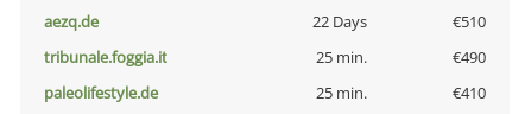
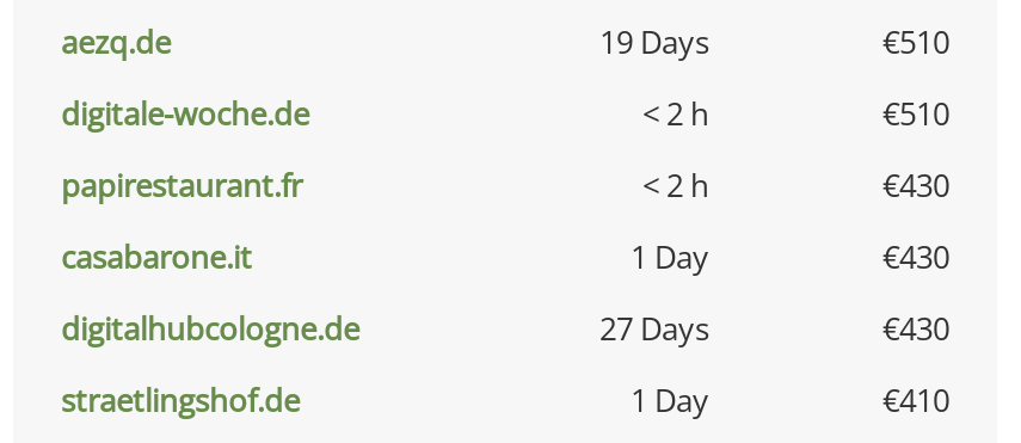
- 22 Days
+ 19 Days

- tribunale.foggia.it
- 25 min.
- €490
- paleolifestyle.de
- 25 min.
+ digitale-woche.de
+ < 2 h
+ €510
+ papirestaurant.fr
+ < 2 h
+ €430
+ casabarone.it
+ 1 Day
+ €430
+ digitalhubcologne.de
+ 27 Days
+ €430
+ straetlingshof.de
+ 1 Day
